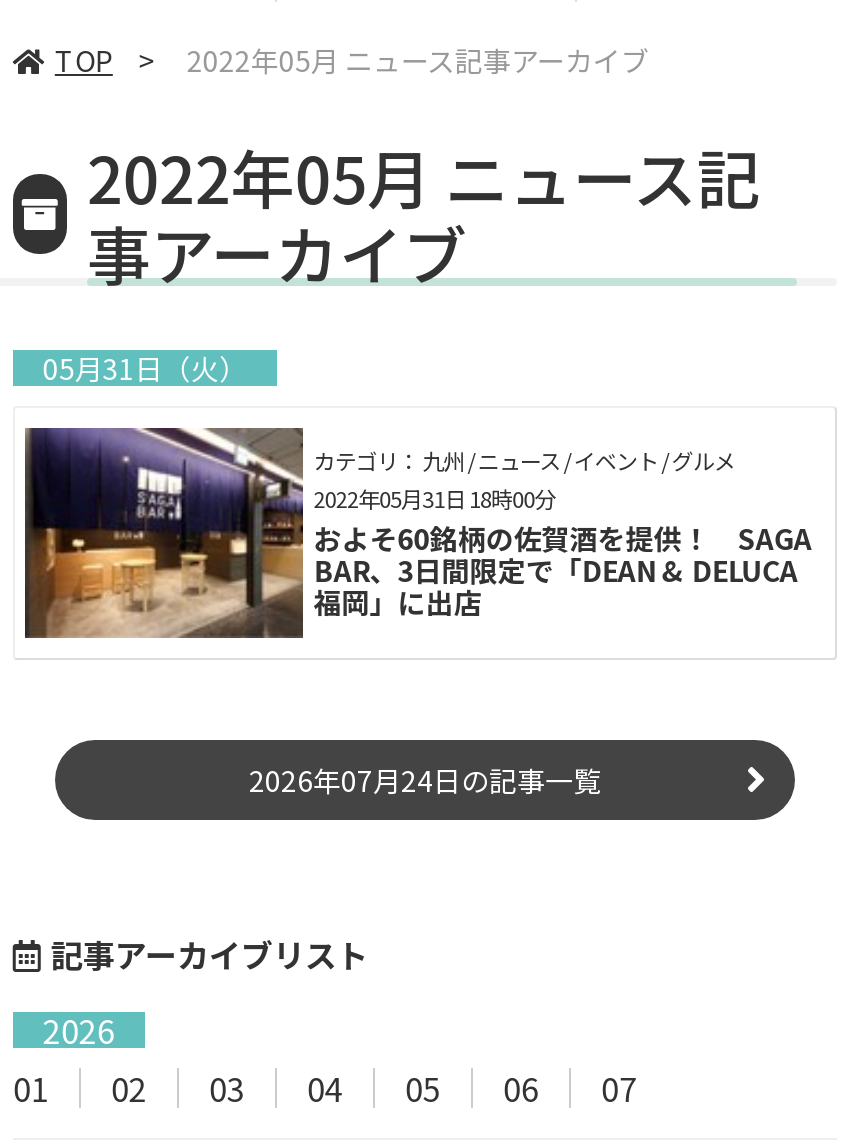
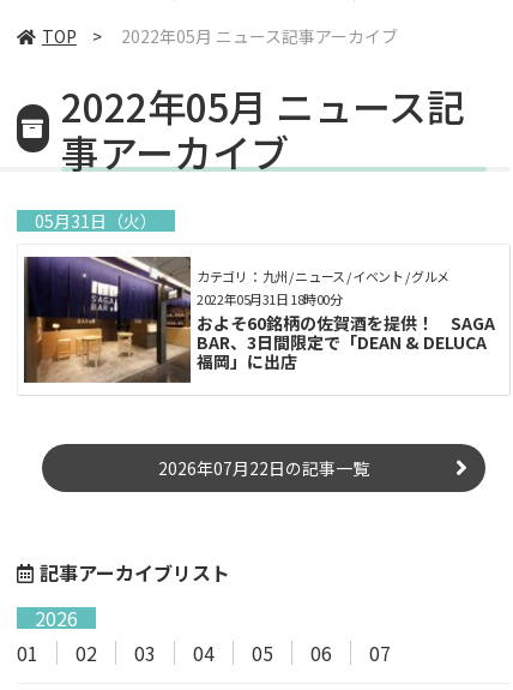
- 2026年07月24日の記事一覧
+ 2026年07月22日の記事一覧
